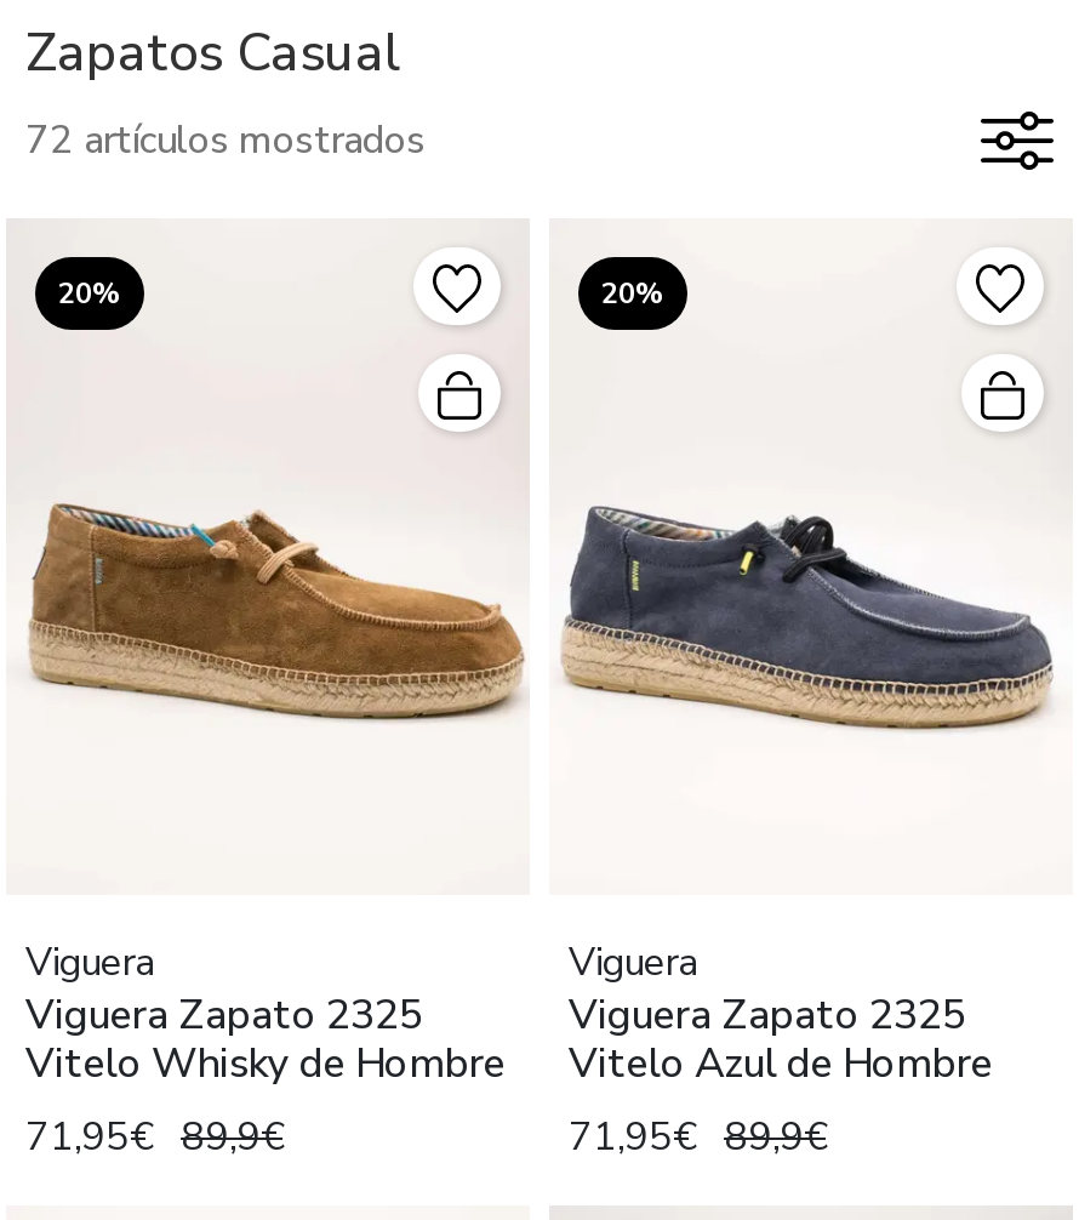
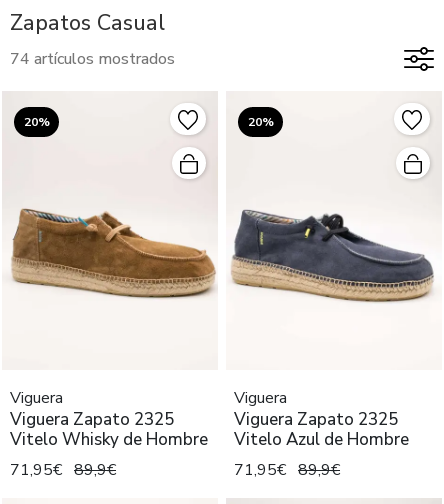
- 72 artículos mostrados
+ 74 artículos mostrados
